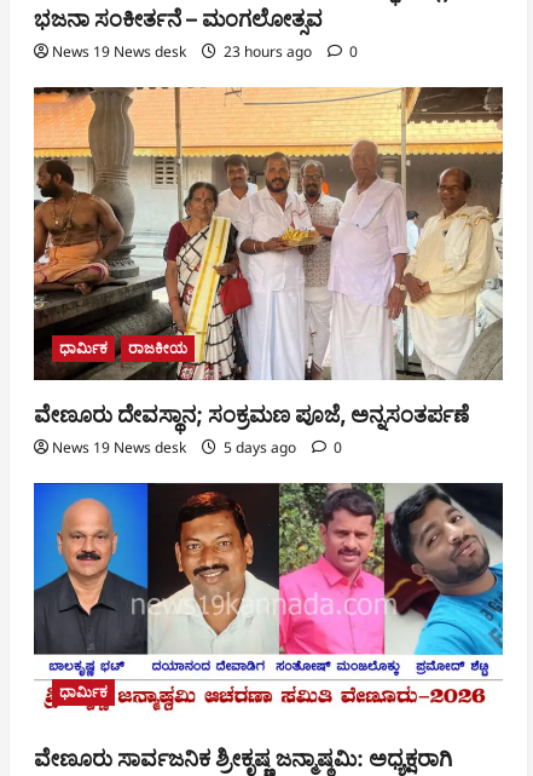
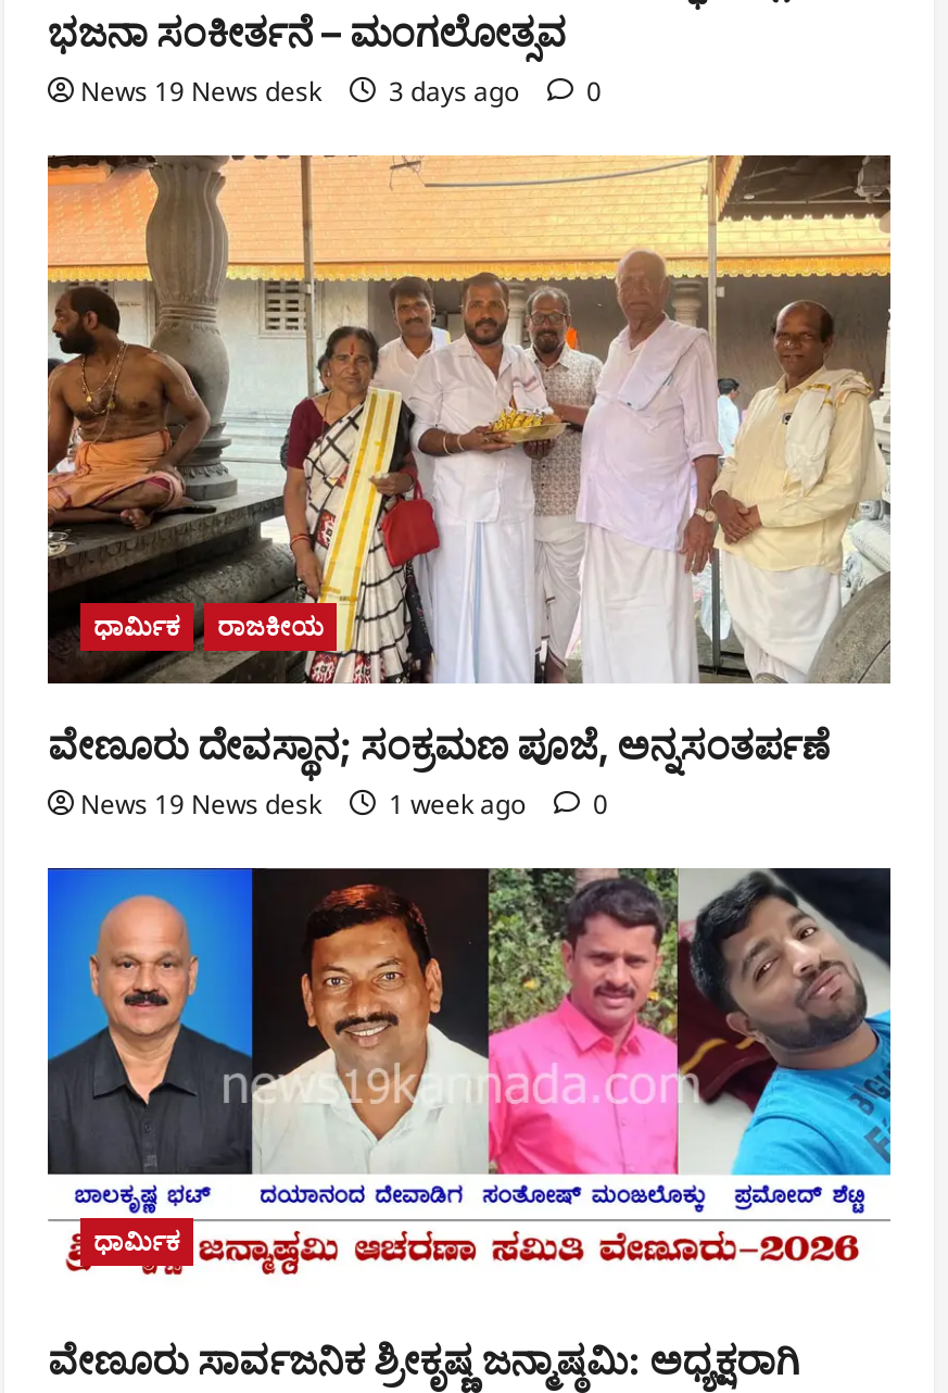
- News 19 News desk 23 hours ago 0
+ News 19 News desk 3 days ago 0

- News 19 News desk 5 days ago 0
+ News 19 News desk 1 week ago 0
